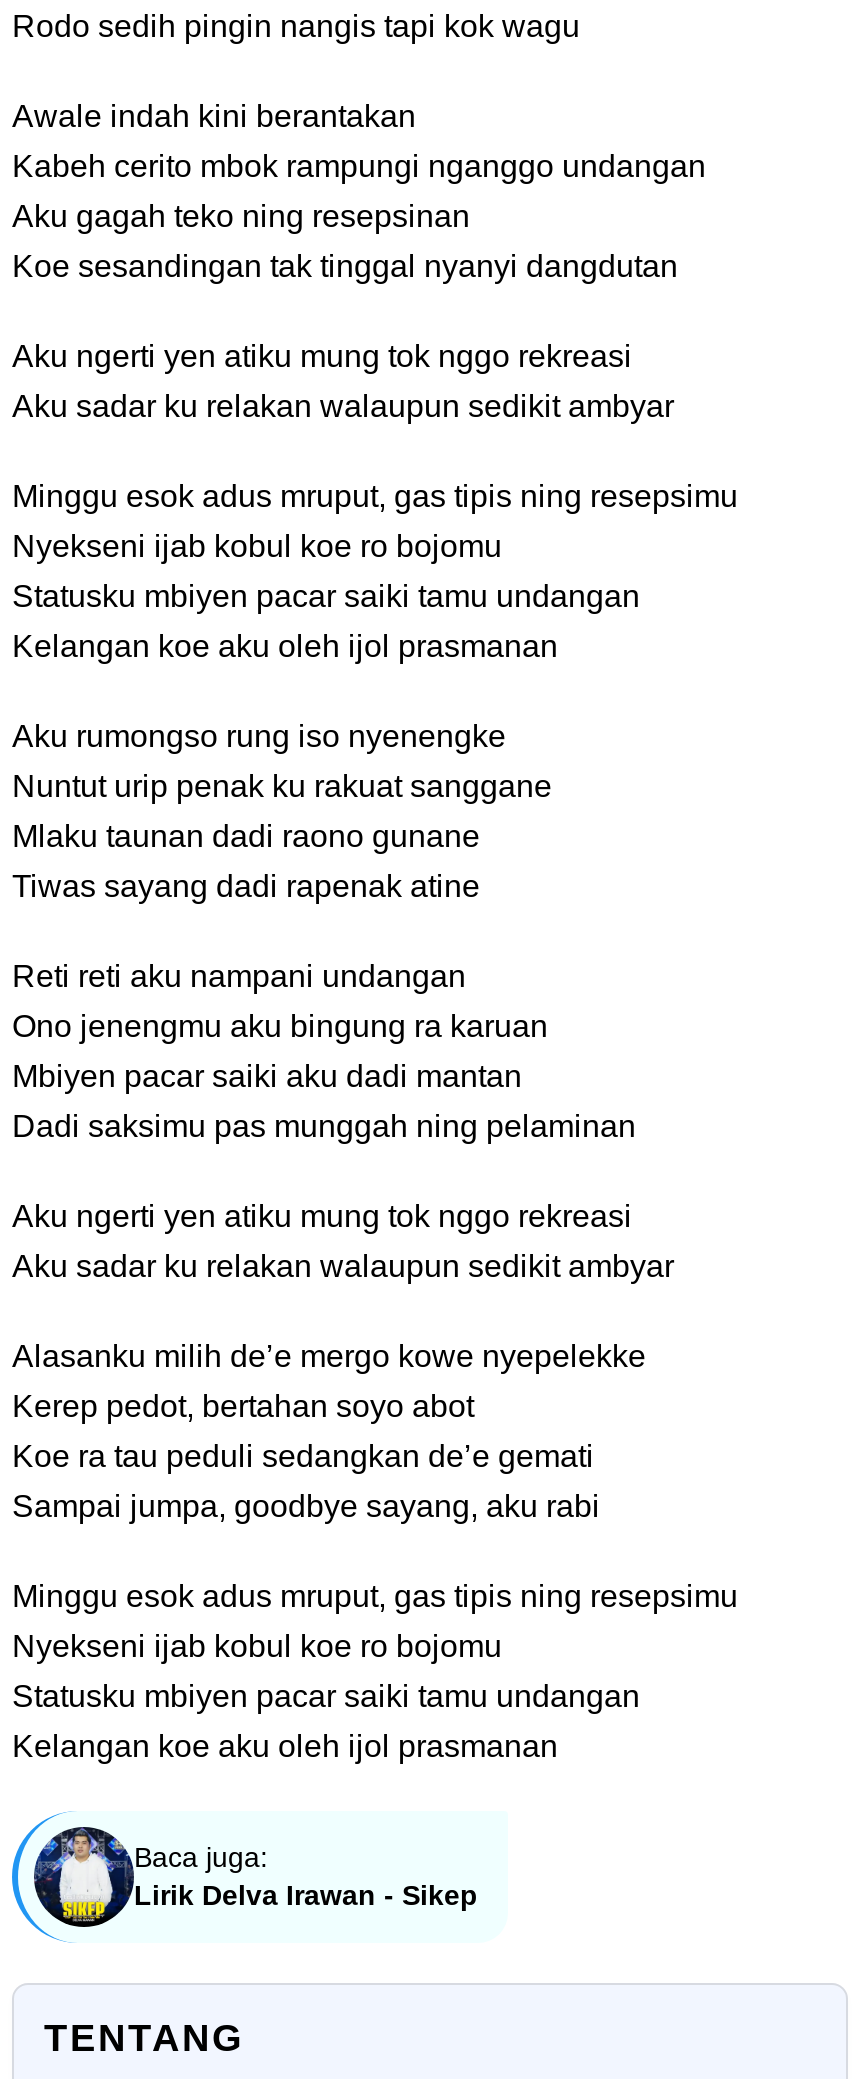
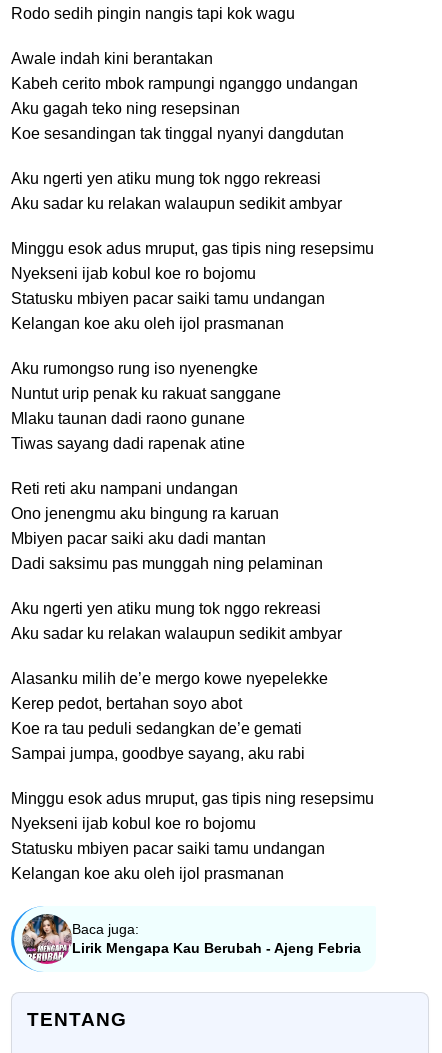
- [image]
- Lirik Delva Irawan - Sikep
+ [image]
+ Lirik Mengapa Kau Berubah - Ajeng Febria
